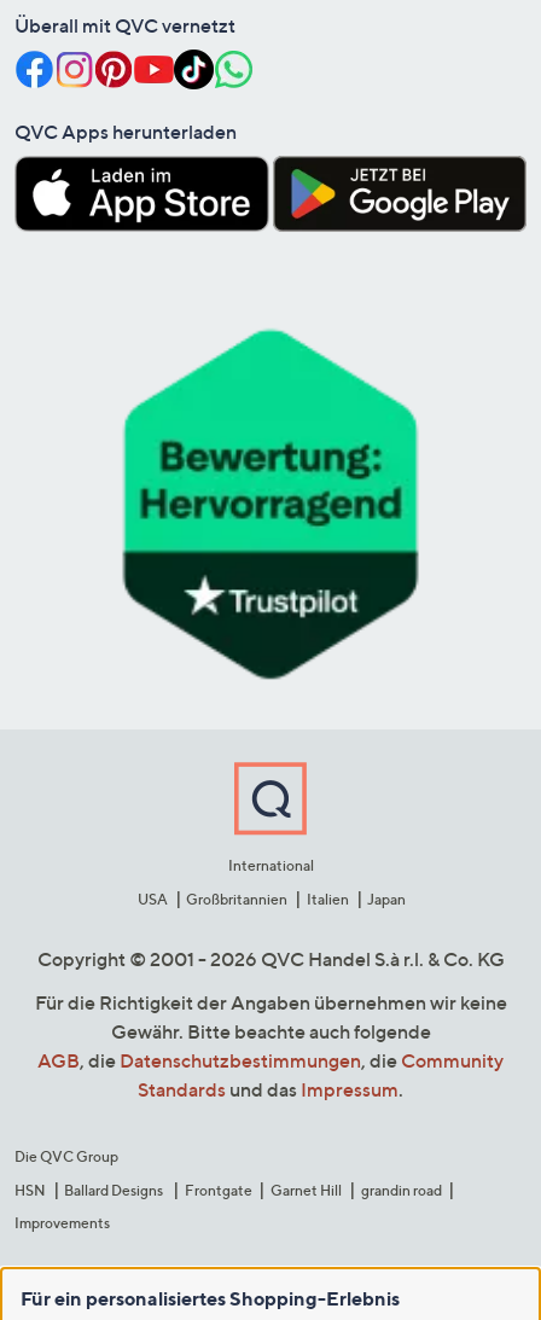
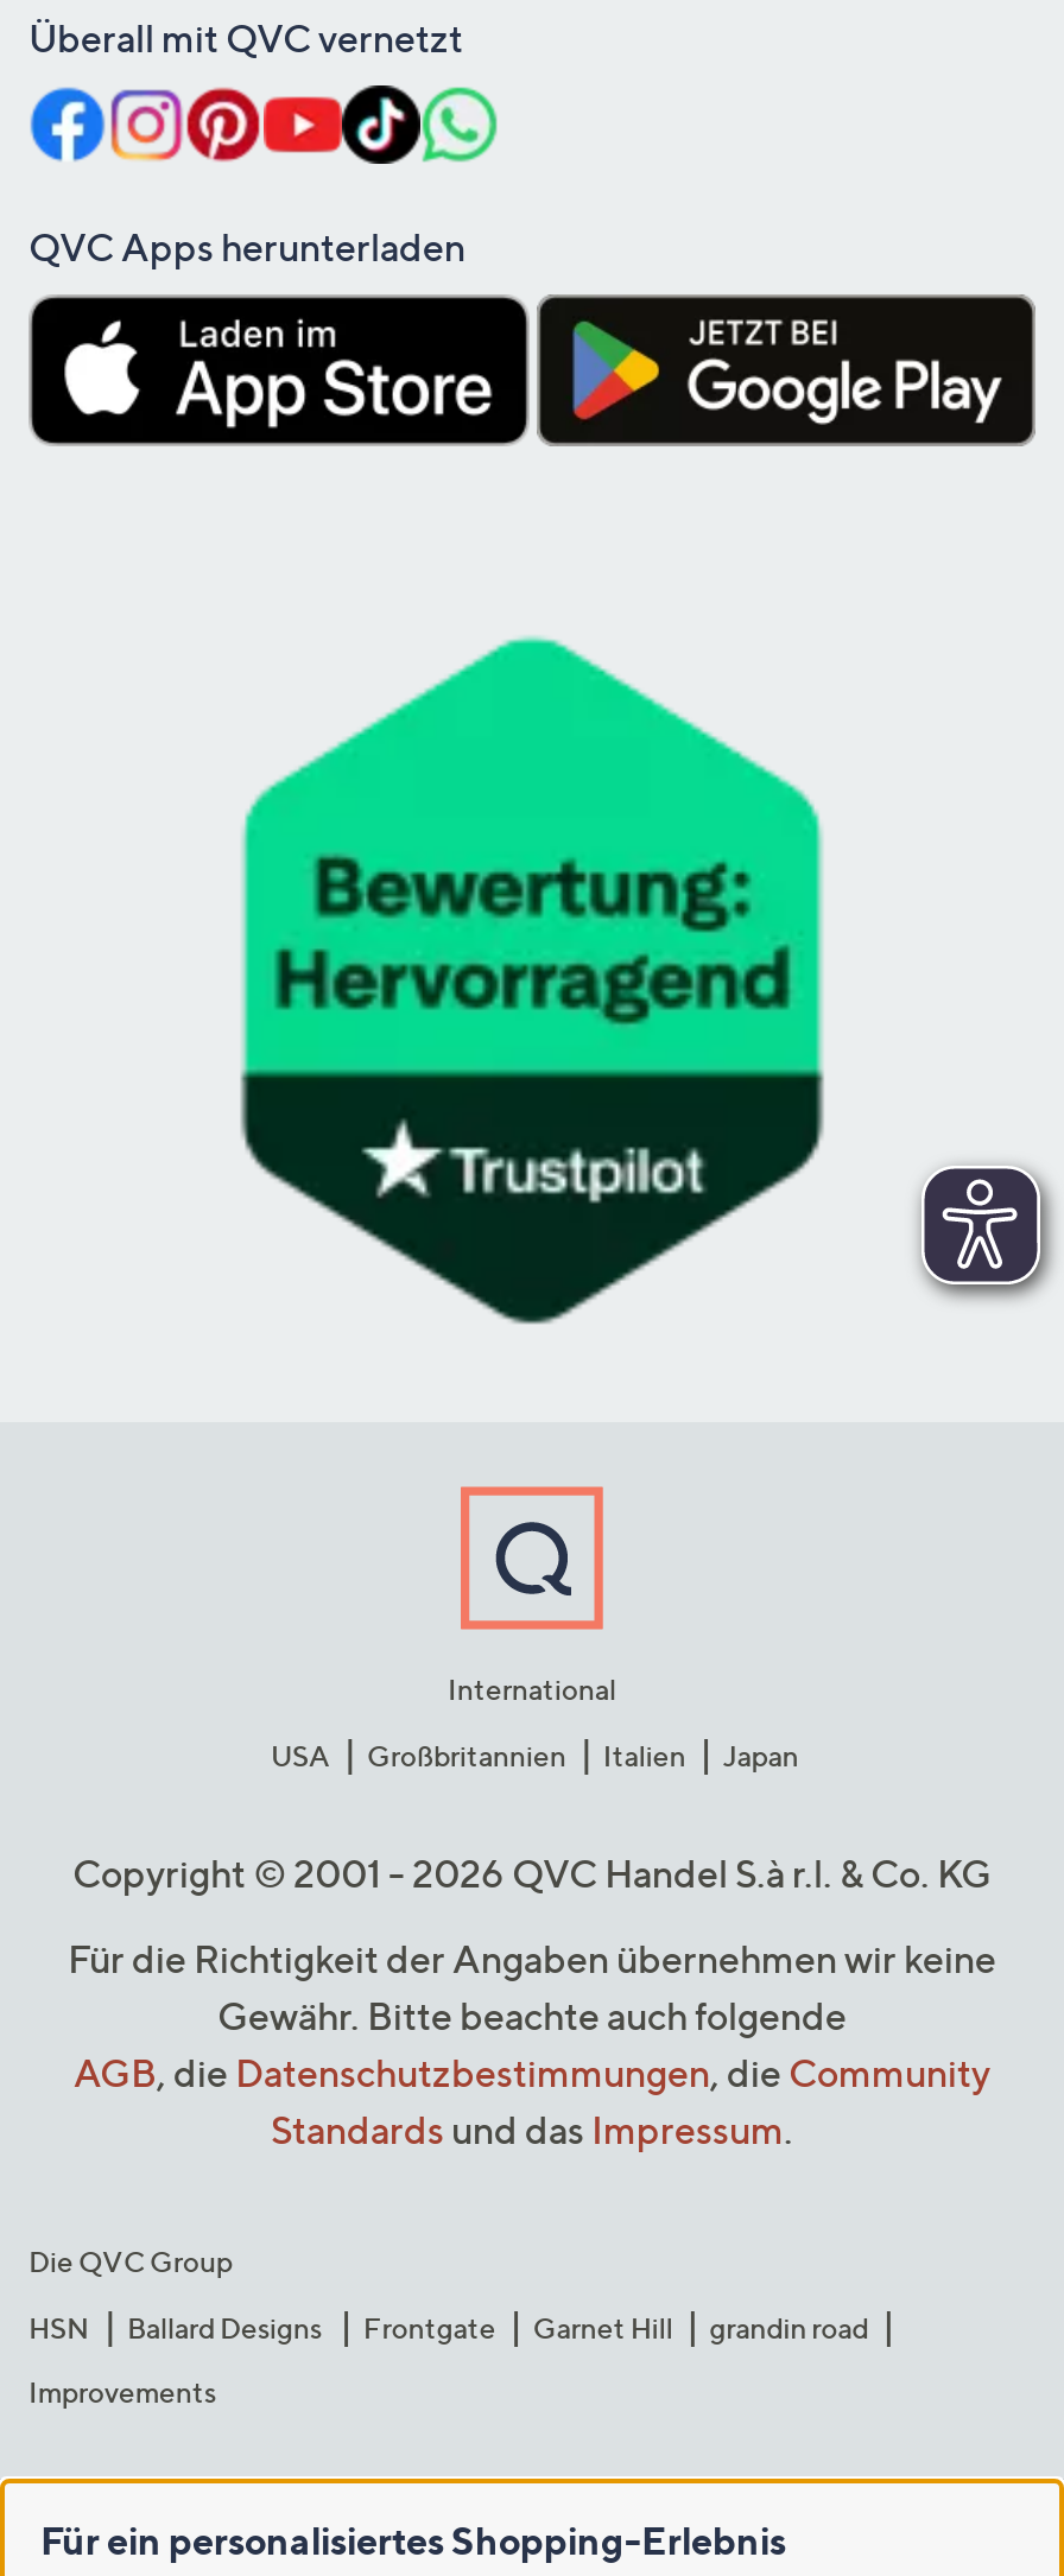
+ [image]
